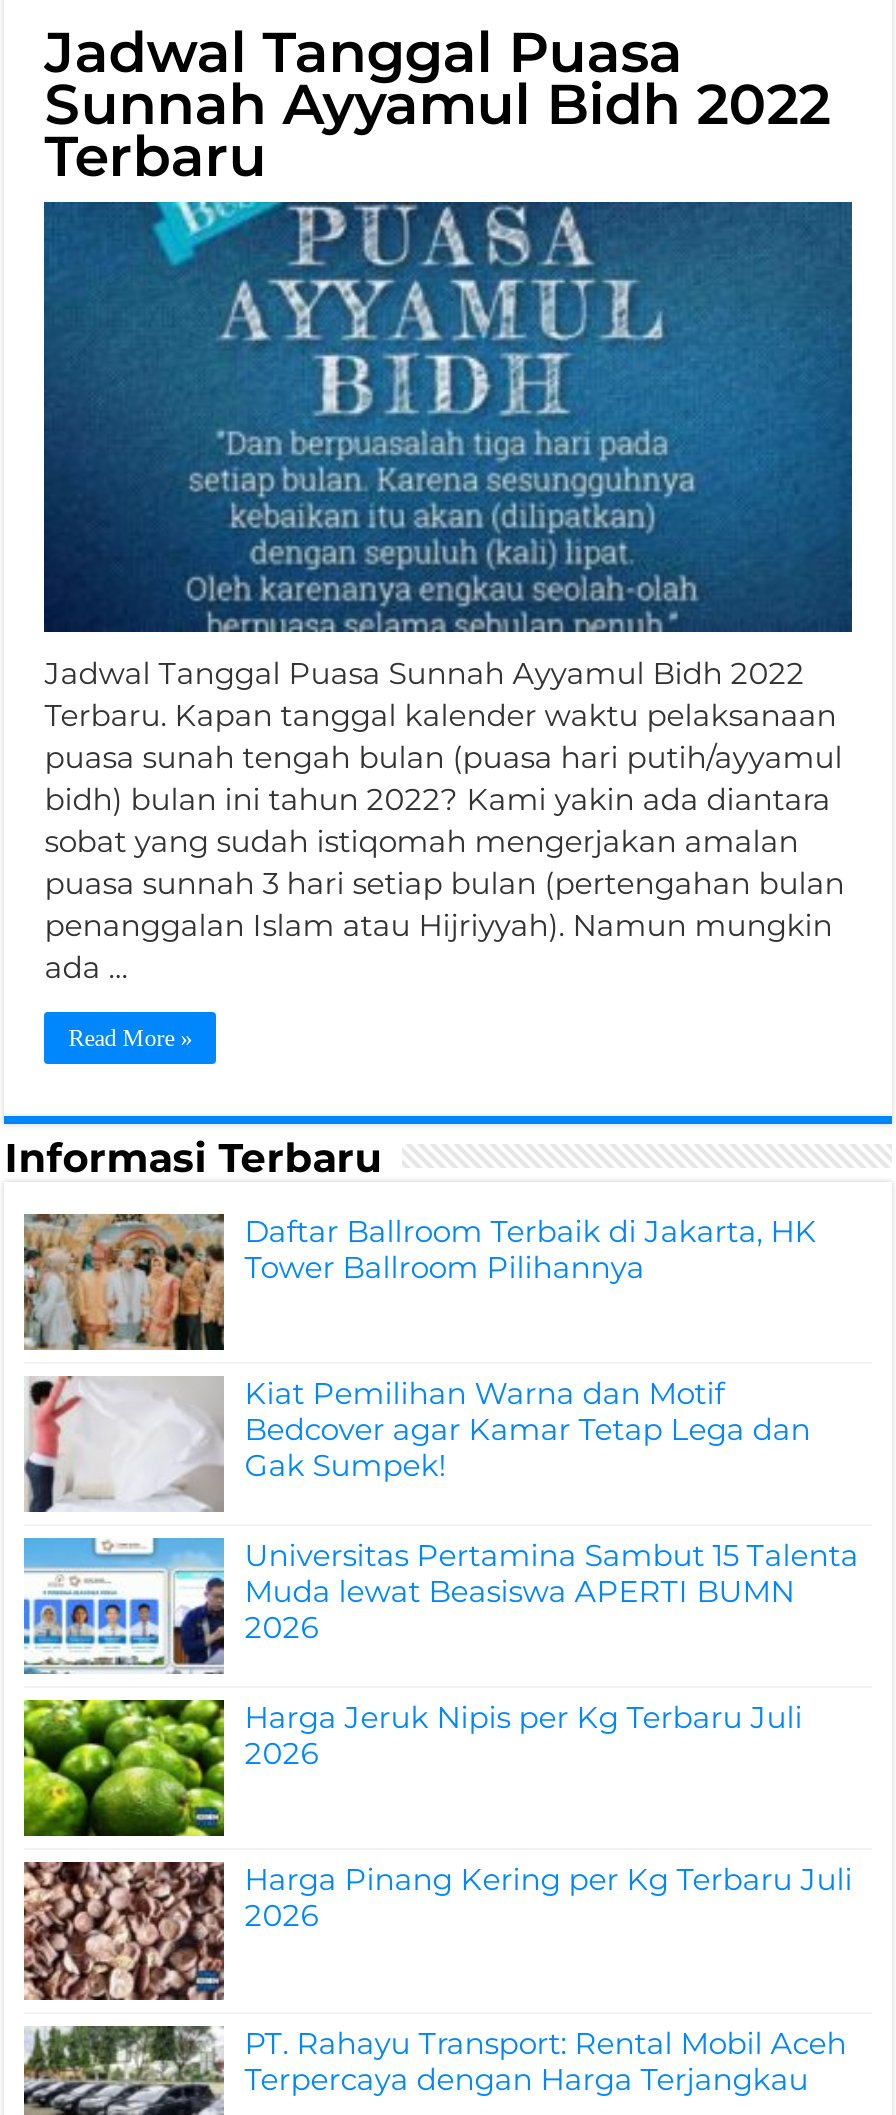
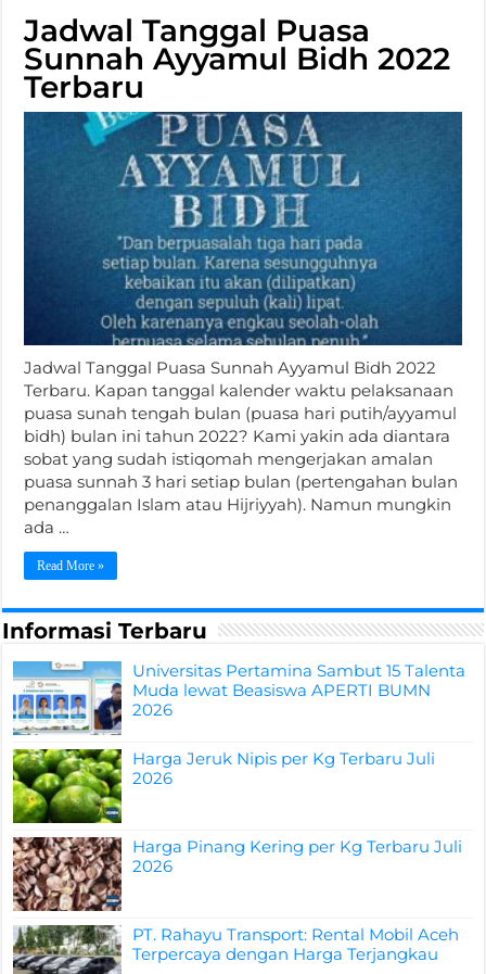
- [image]
- Daftar Ballroom Terbaik di Jakarta, HK
- Tower Ballroom Pilihannya
- Kiat Pemilihan Warna dan Motif
- Bedcover agar Kamar Tetap Lega dan
- Gak Sumpek!

- [image]
